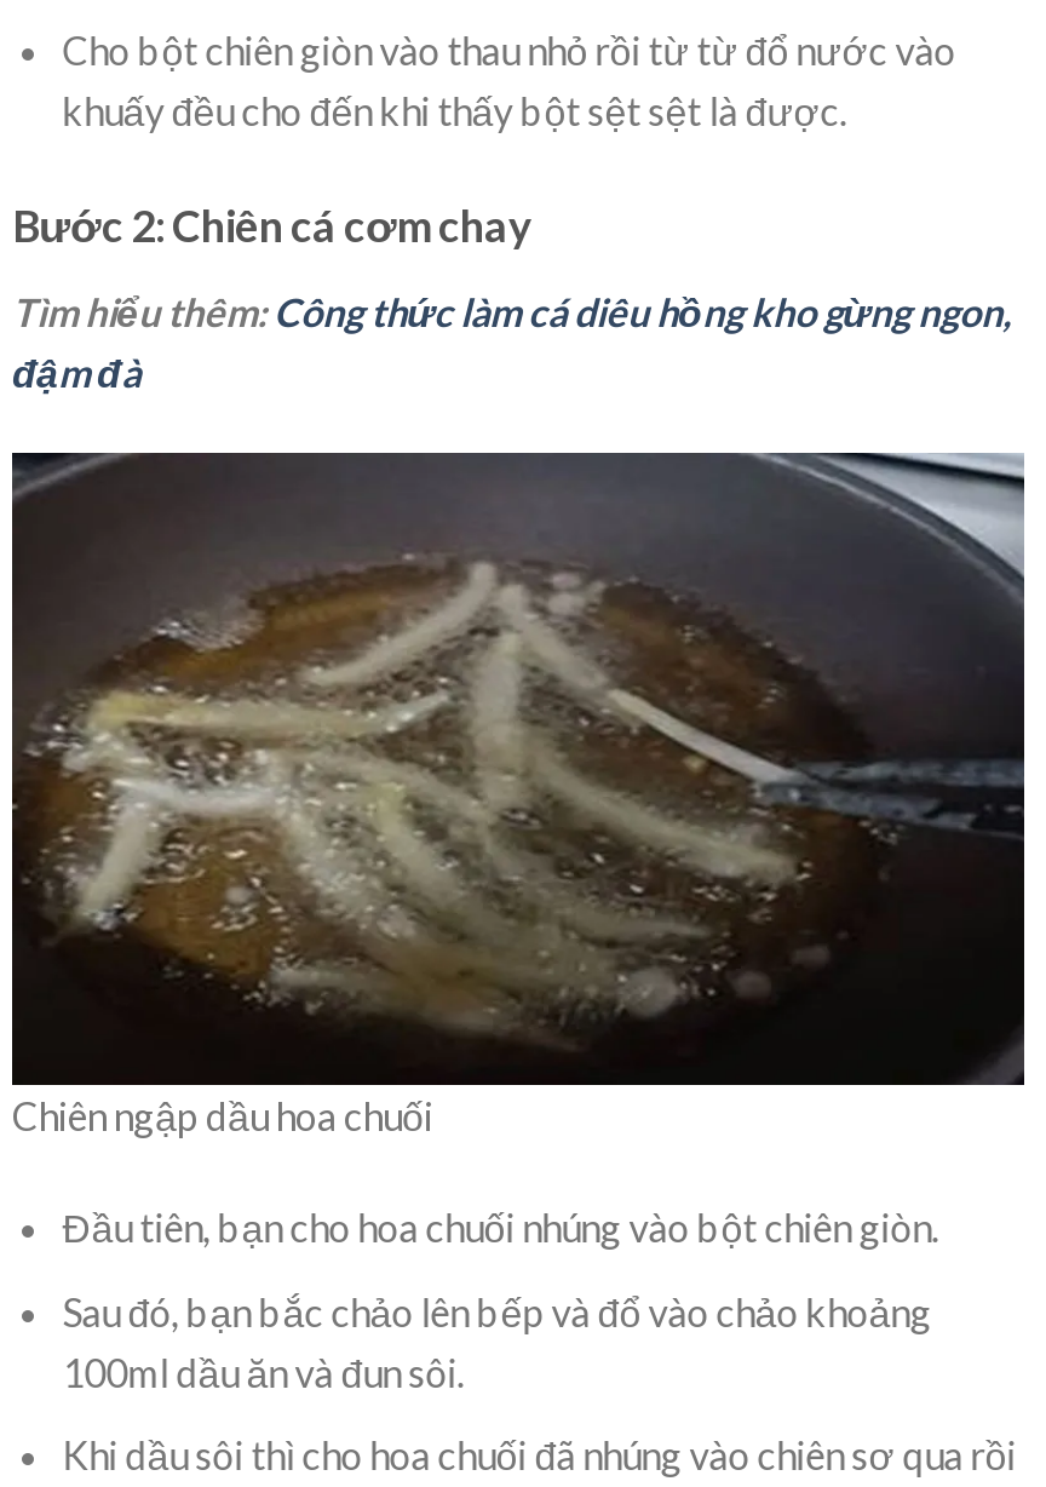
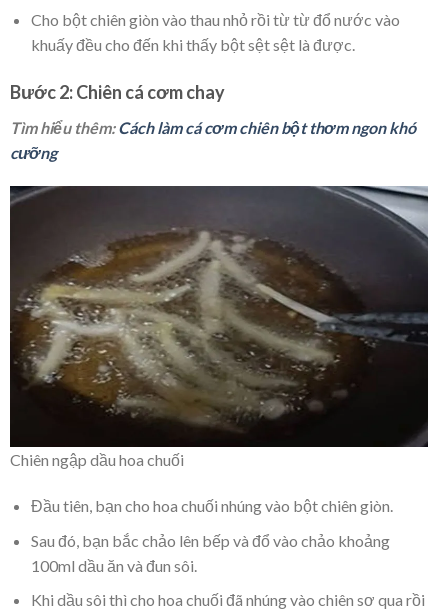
- Tìm hiểu thêm: Công thức làm cá diêu hồng kho gừng ngon,
- đậm đà
+ Tìm hiểu thêm: Cách làm cá cơm chiên bột thơm ngon khó
+ cưỡng
